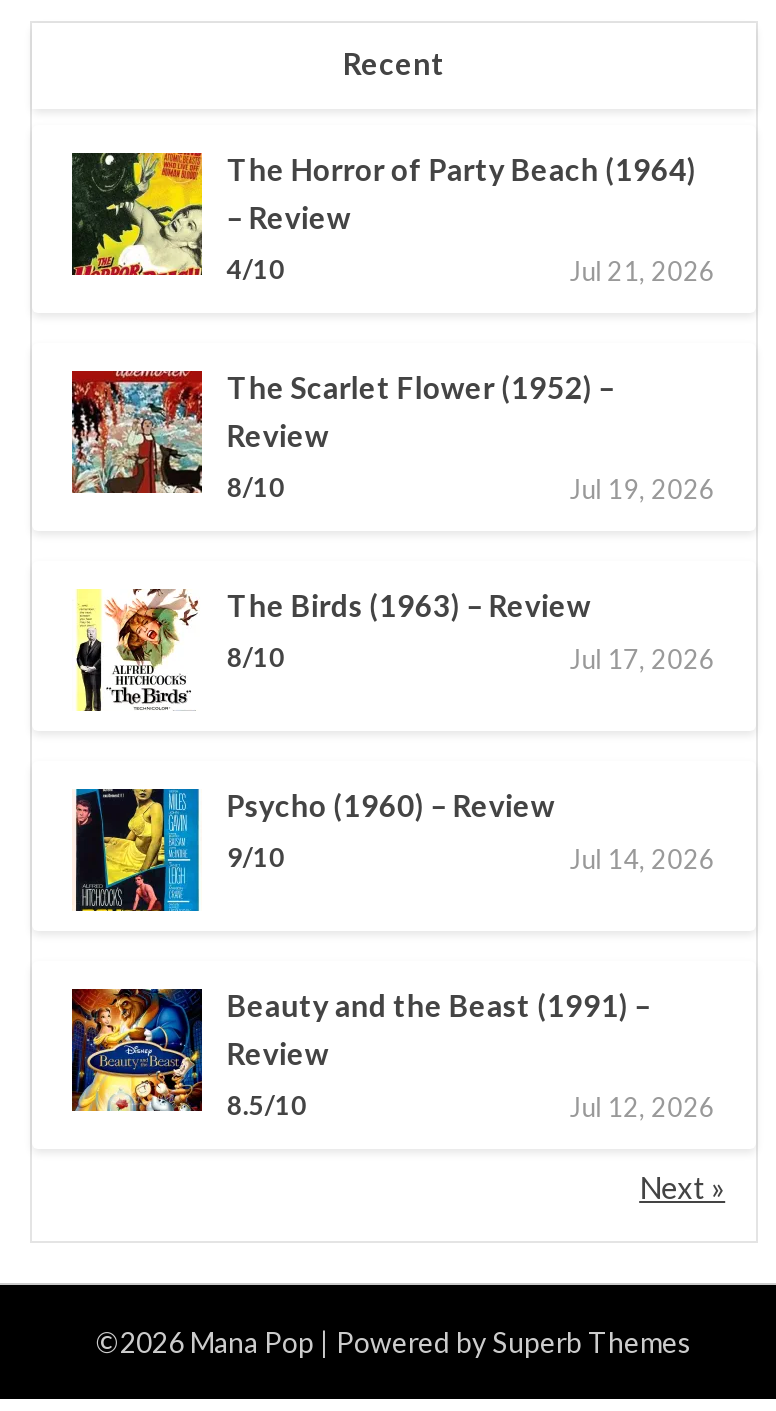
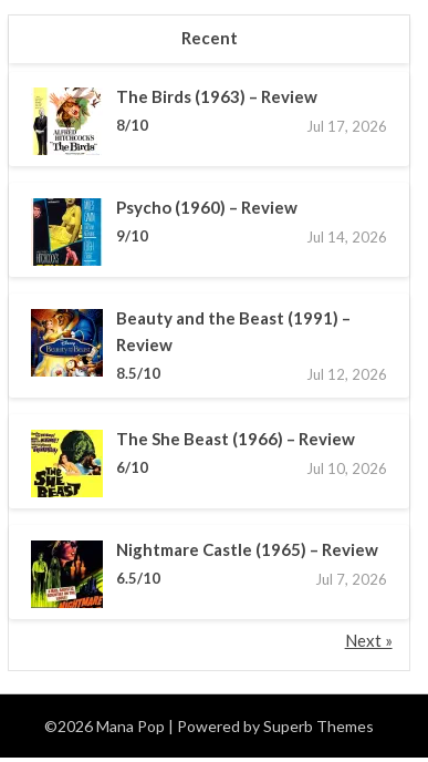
- [image]
- The Horror of Party Beach (1964)
- – Review
- 4/10
- Jul 21, 2026
- The Scarlet Flower (1952) –
- Review
- 8/10
- Jul 19, 2026

- [image]

moved up: [image] | The Birds (1963) – Review | 8/10 | ... | 8.5/10 | Jul 12, 2026

+ [image]
+ The She Beast (1966) – Review
+ 6/10
+ Jul 10, 2026

+ [image]
+ Nightmare Castle (1965) – Review
+ 6.5/10
+ Jul 7, 2026
